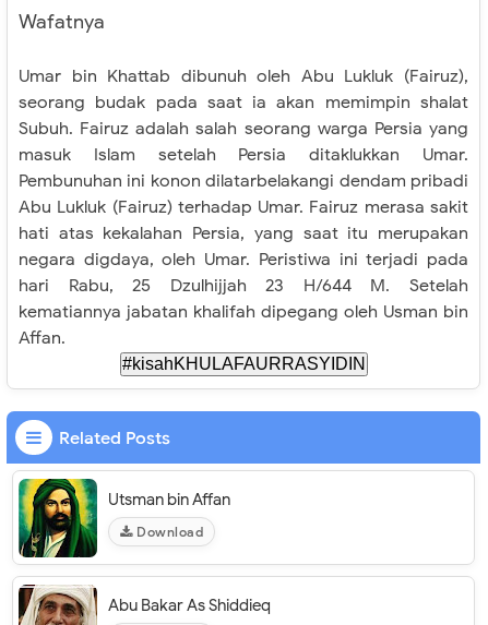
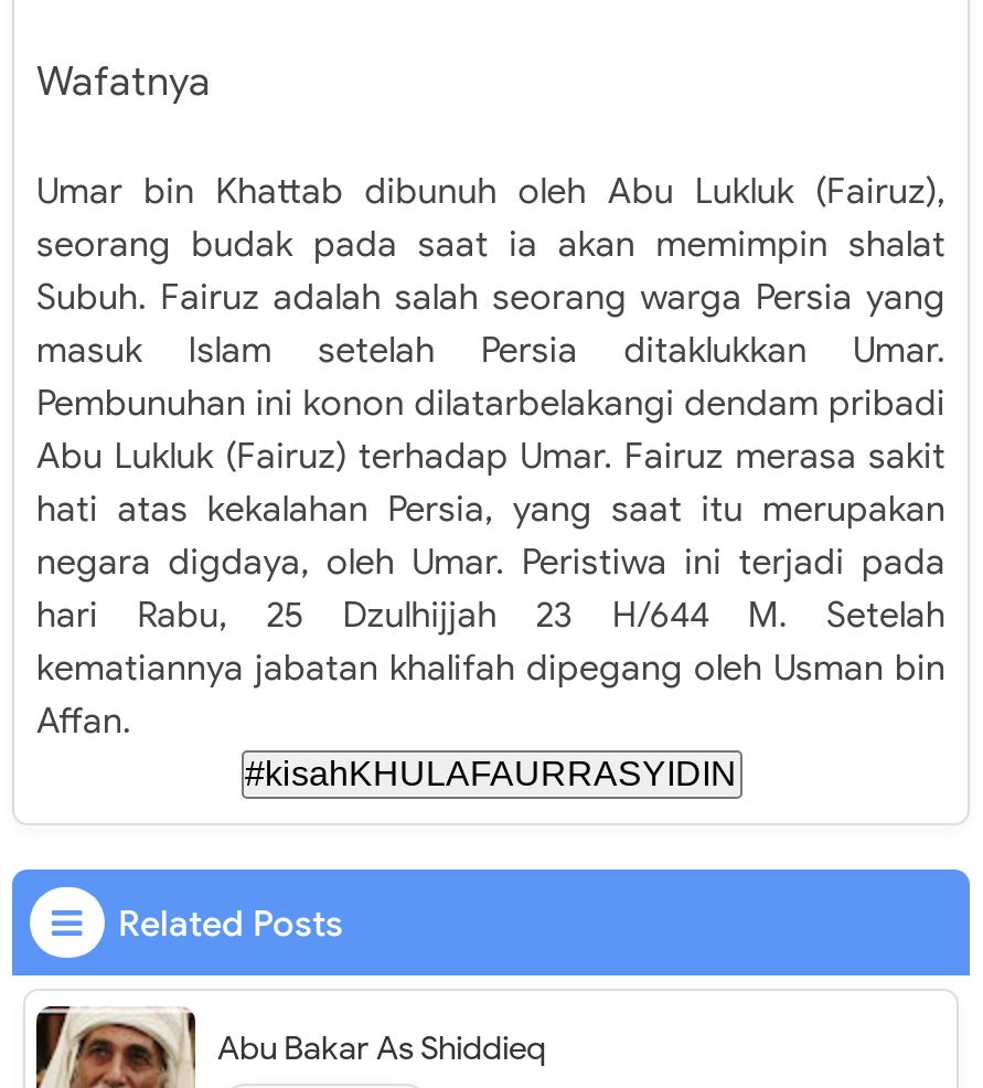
- [image]
- Utsman bin Affan
- Download
